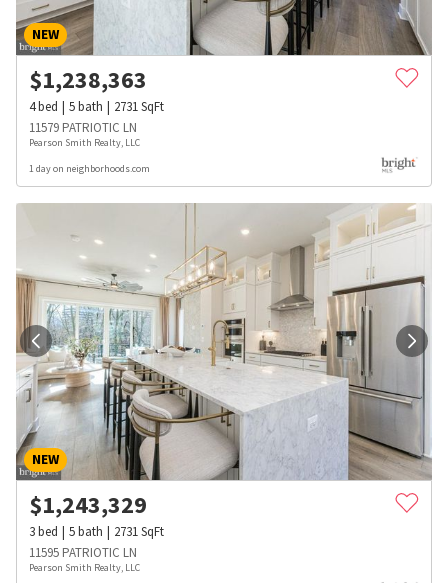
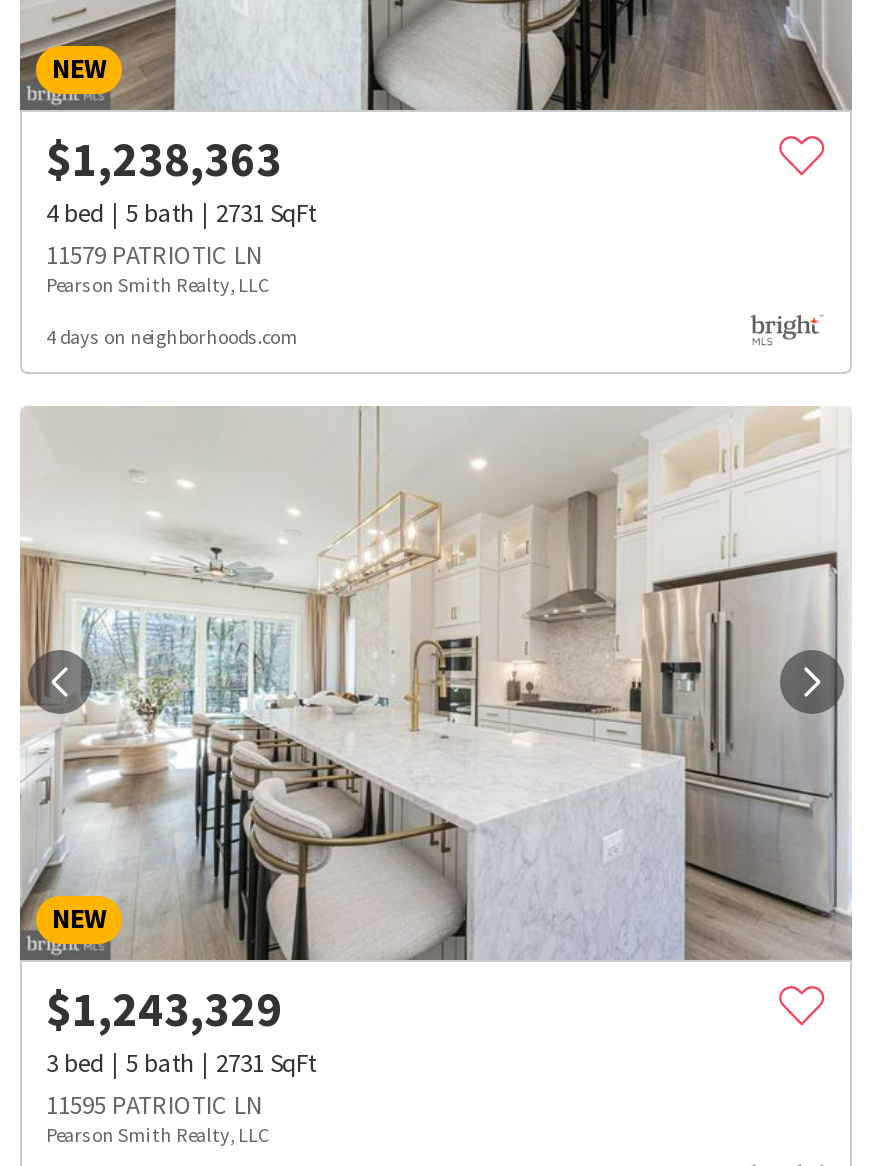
- 1 day on neighborhoods.com
+ 4 days on neighborhoods.com
